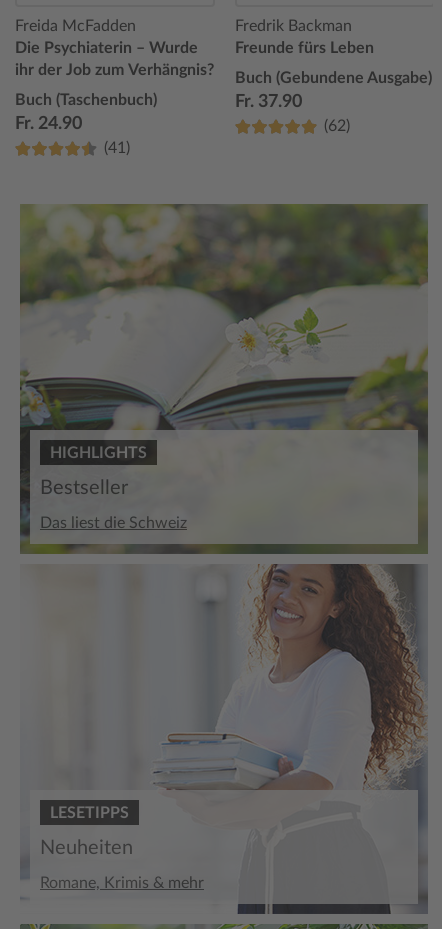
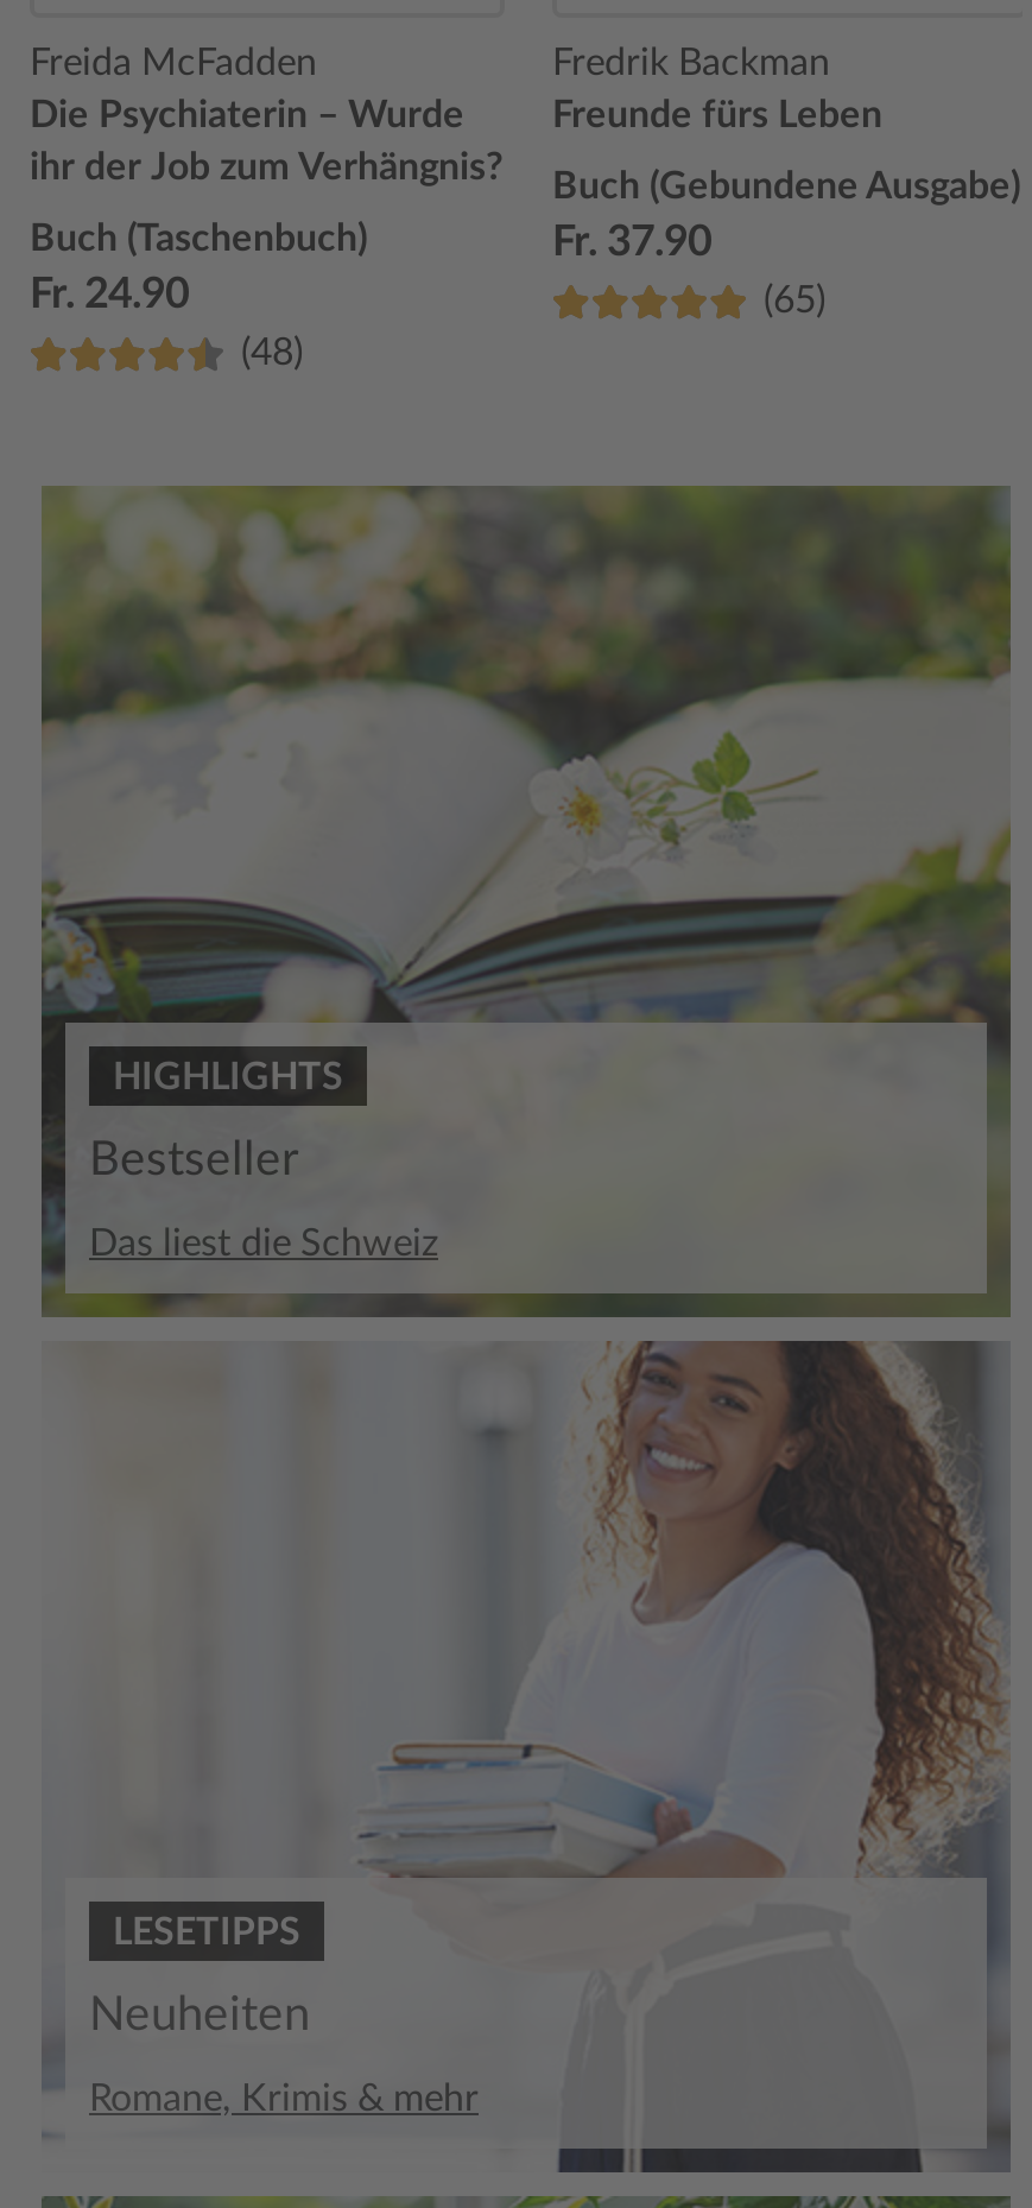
- (62)
+ (65)

- (41)
+ (48)
